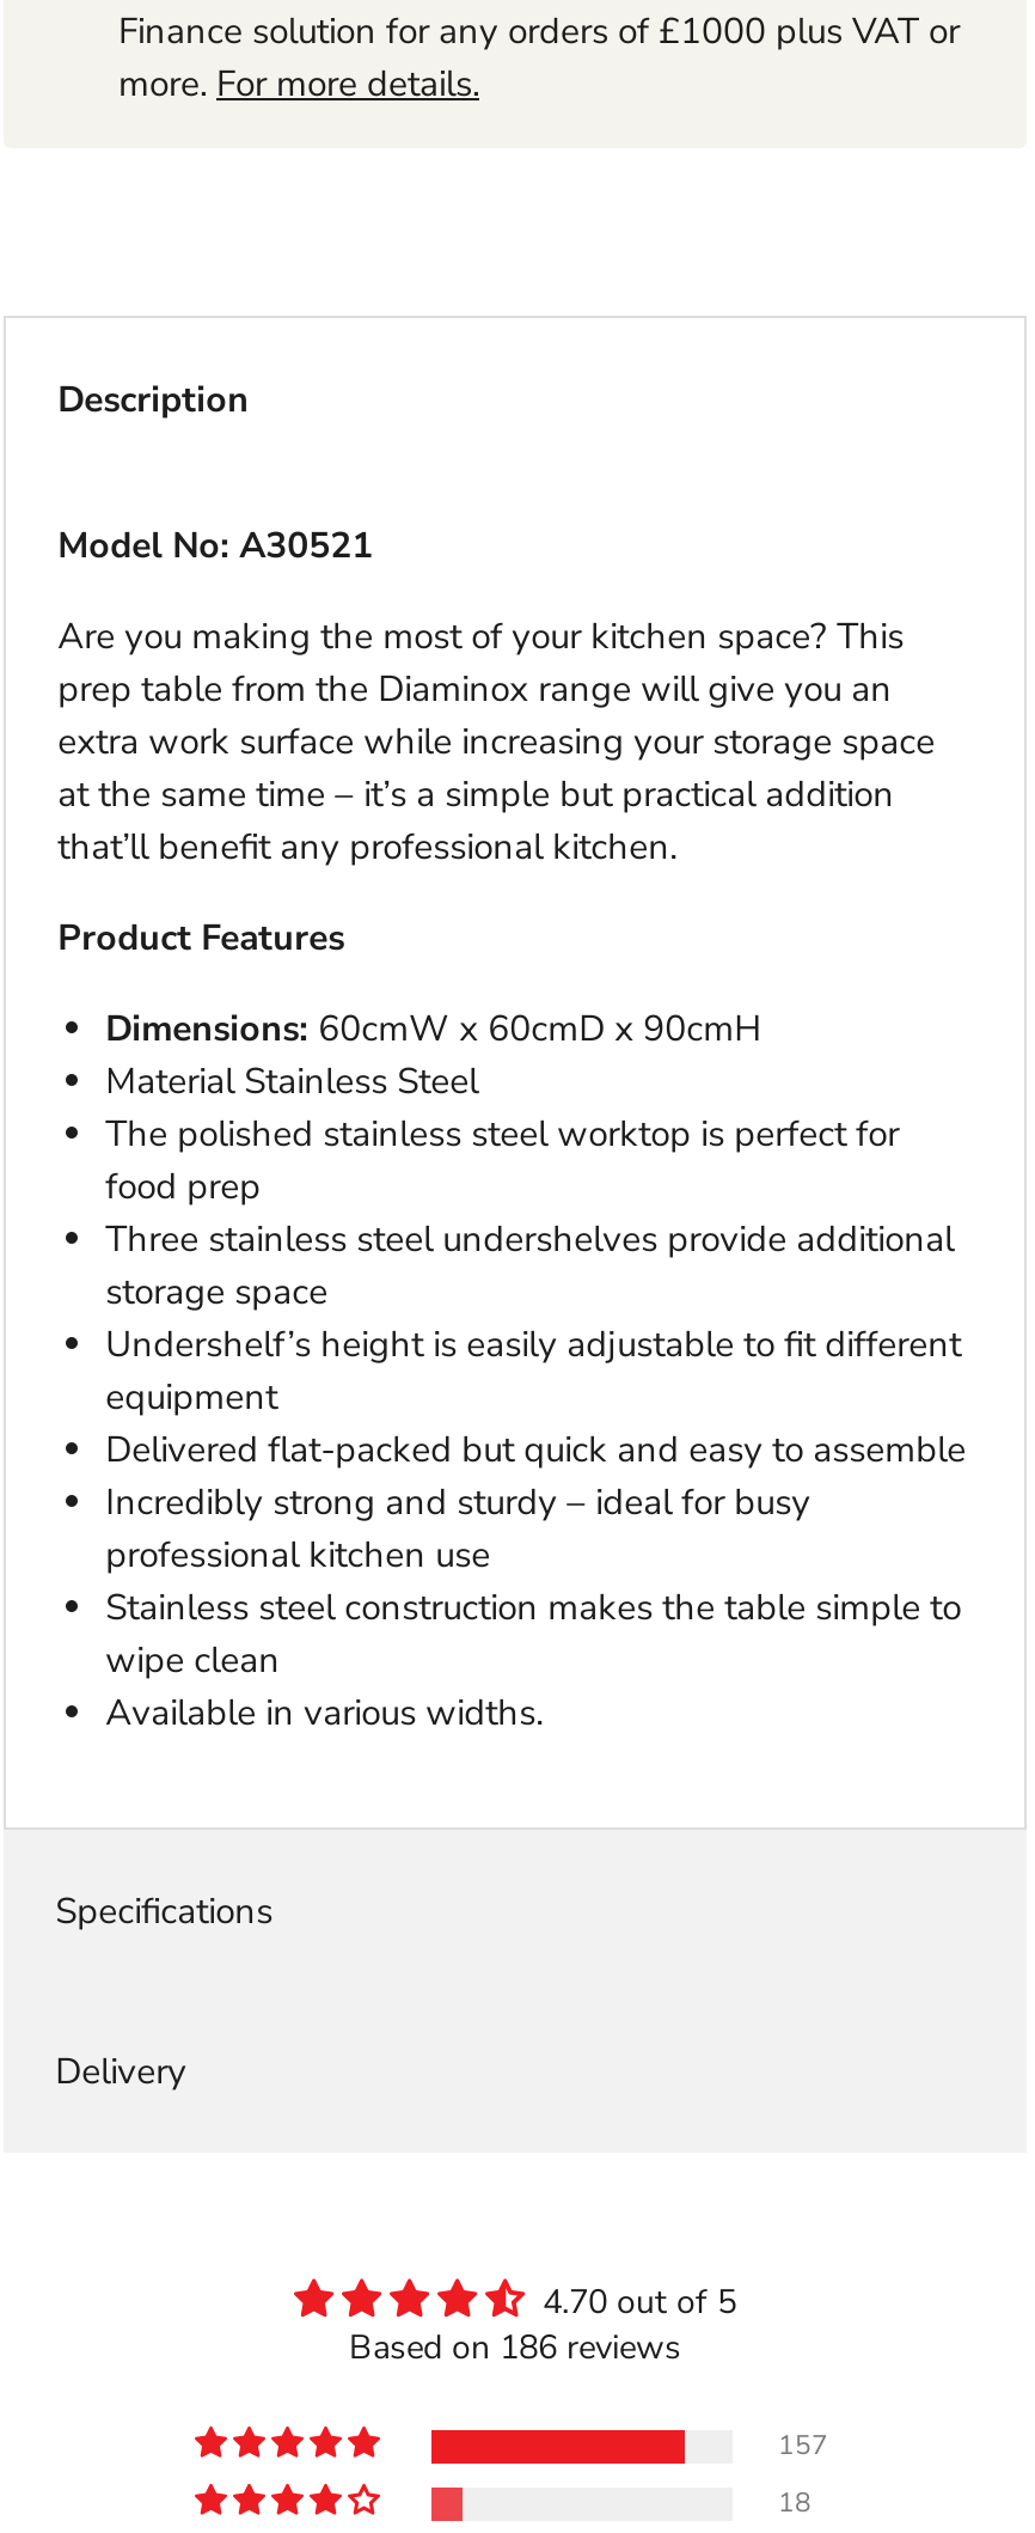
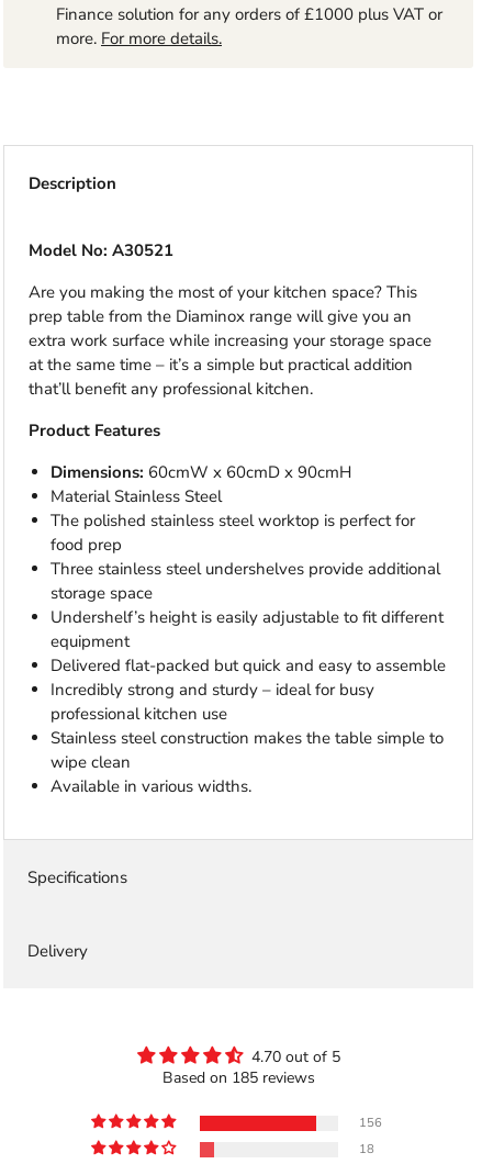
- Based on 186 reviews
+ Based on 185 reviews

- 157
+ 156
